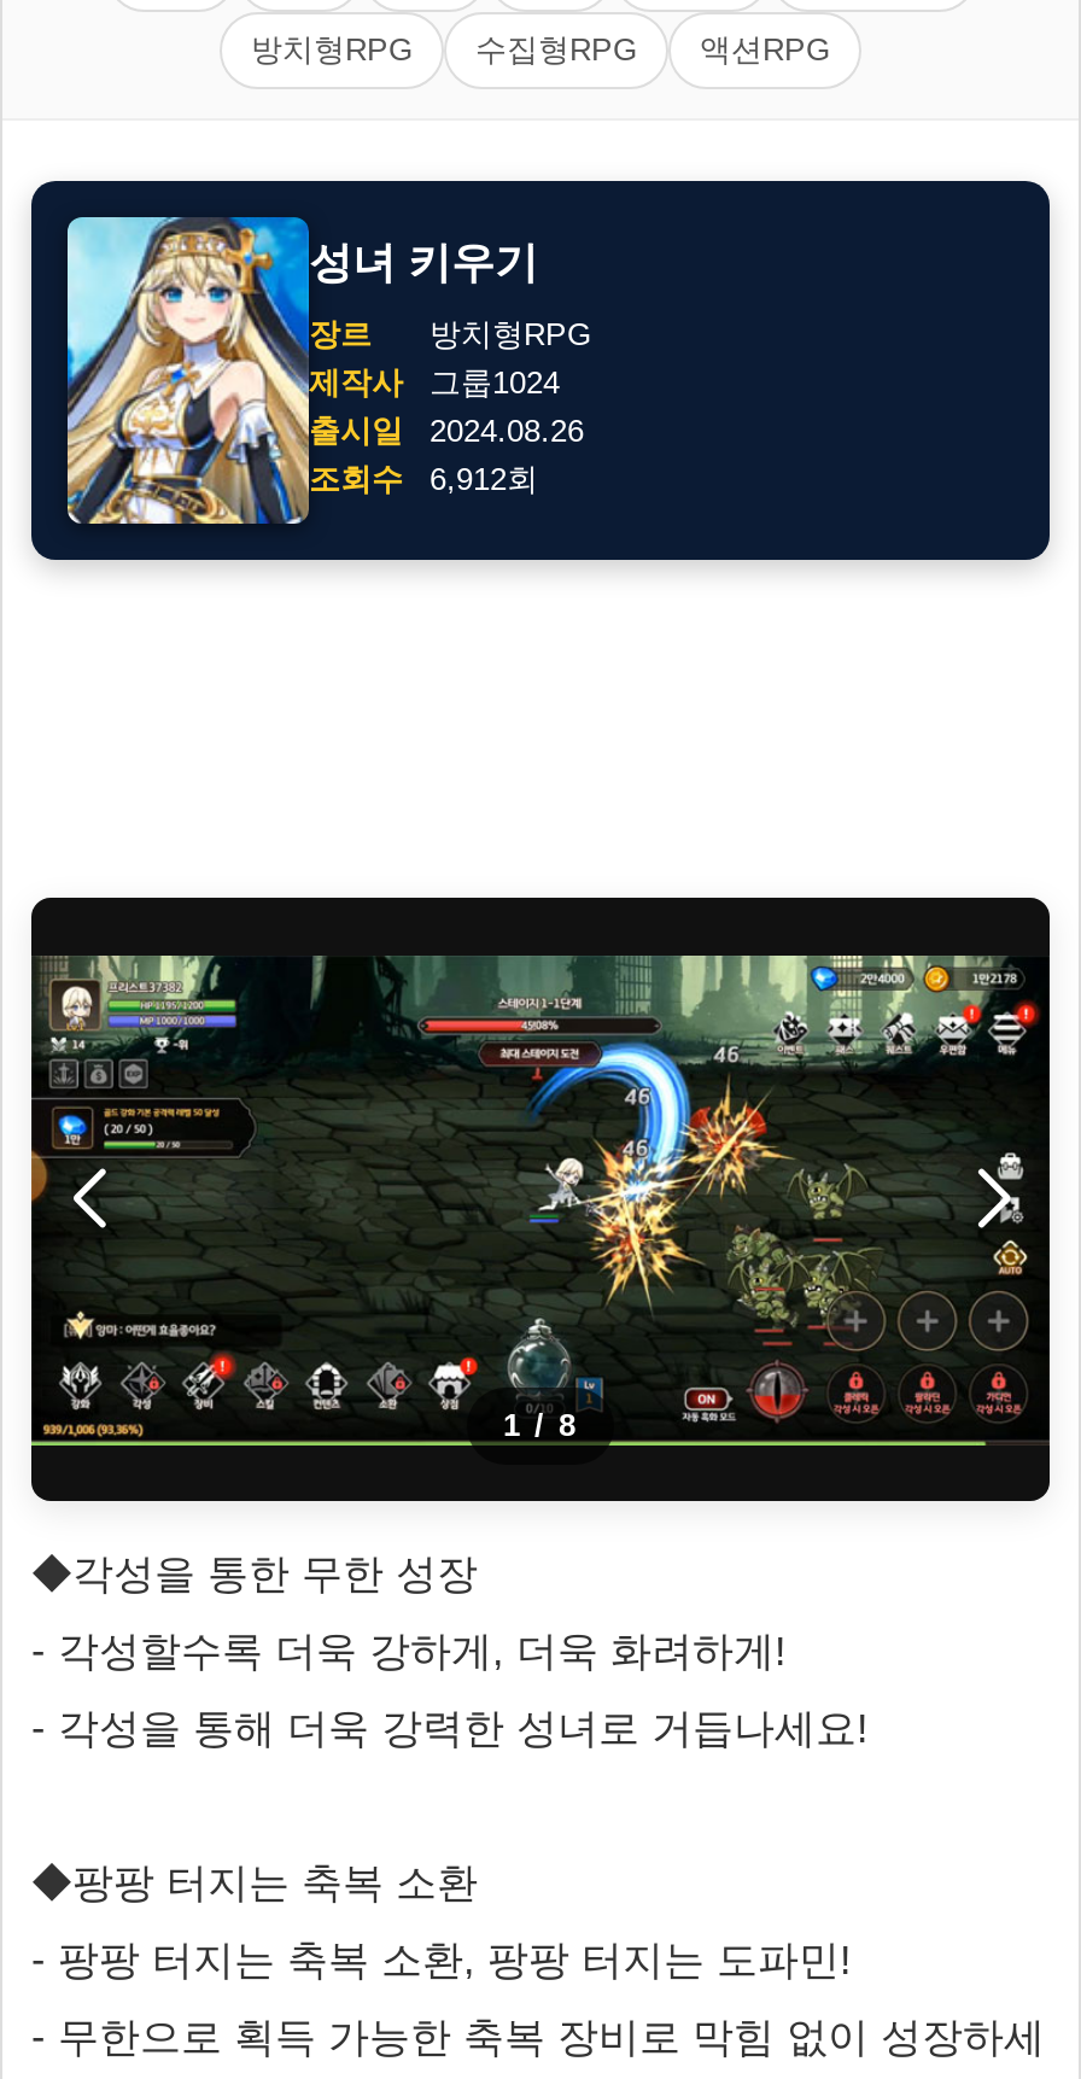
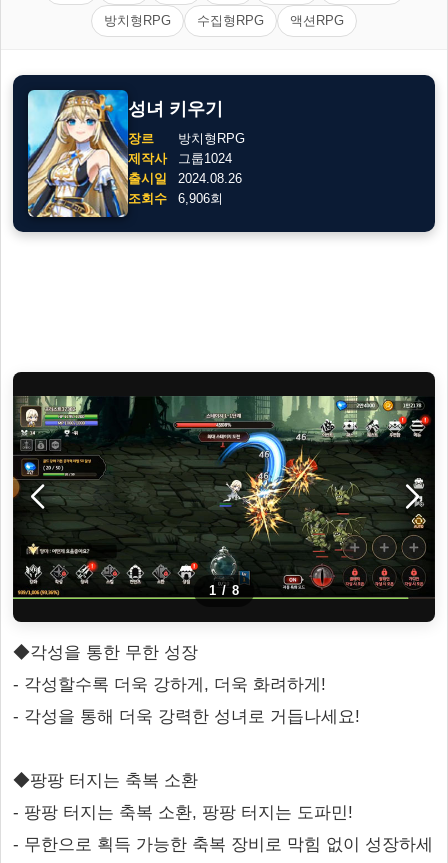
- 조회수 6,912회
+ 조회수 6,906회
